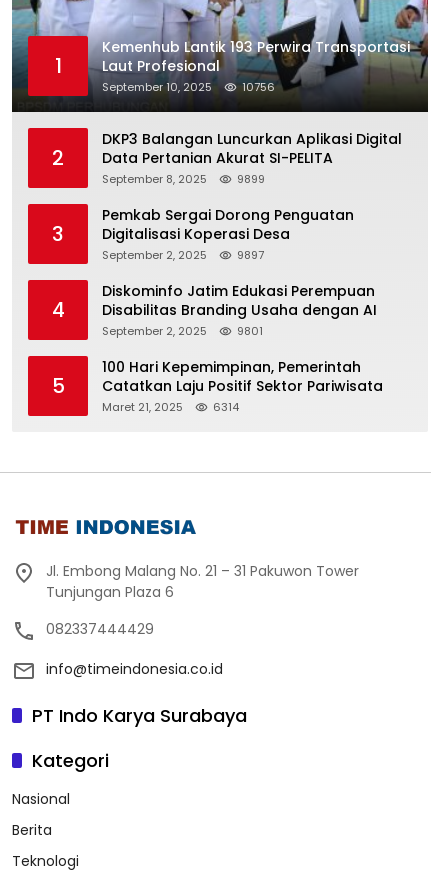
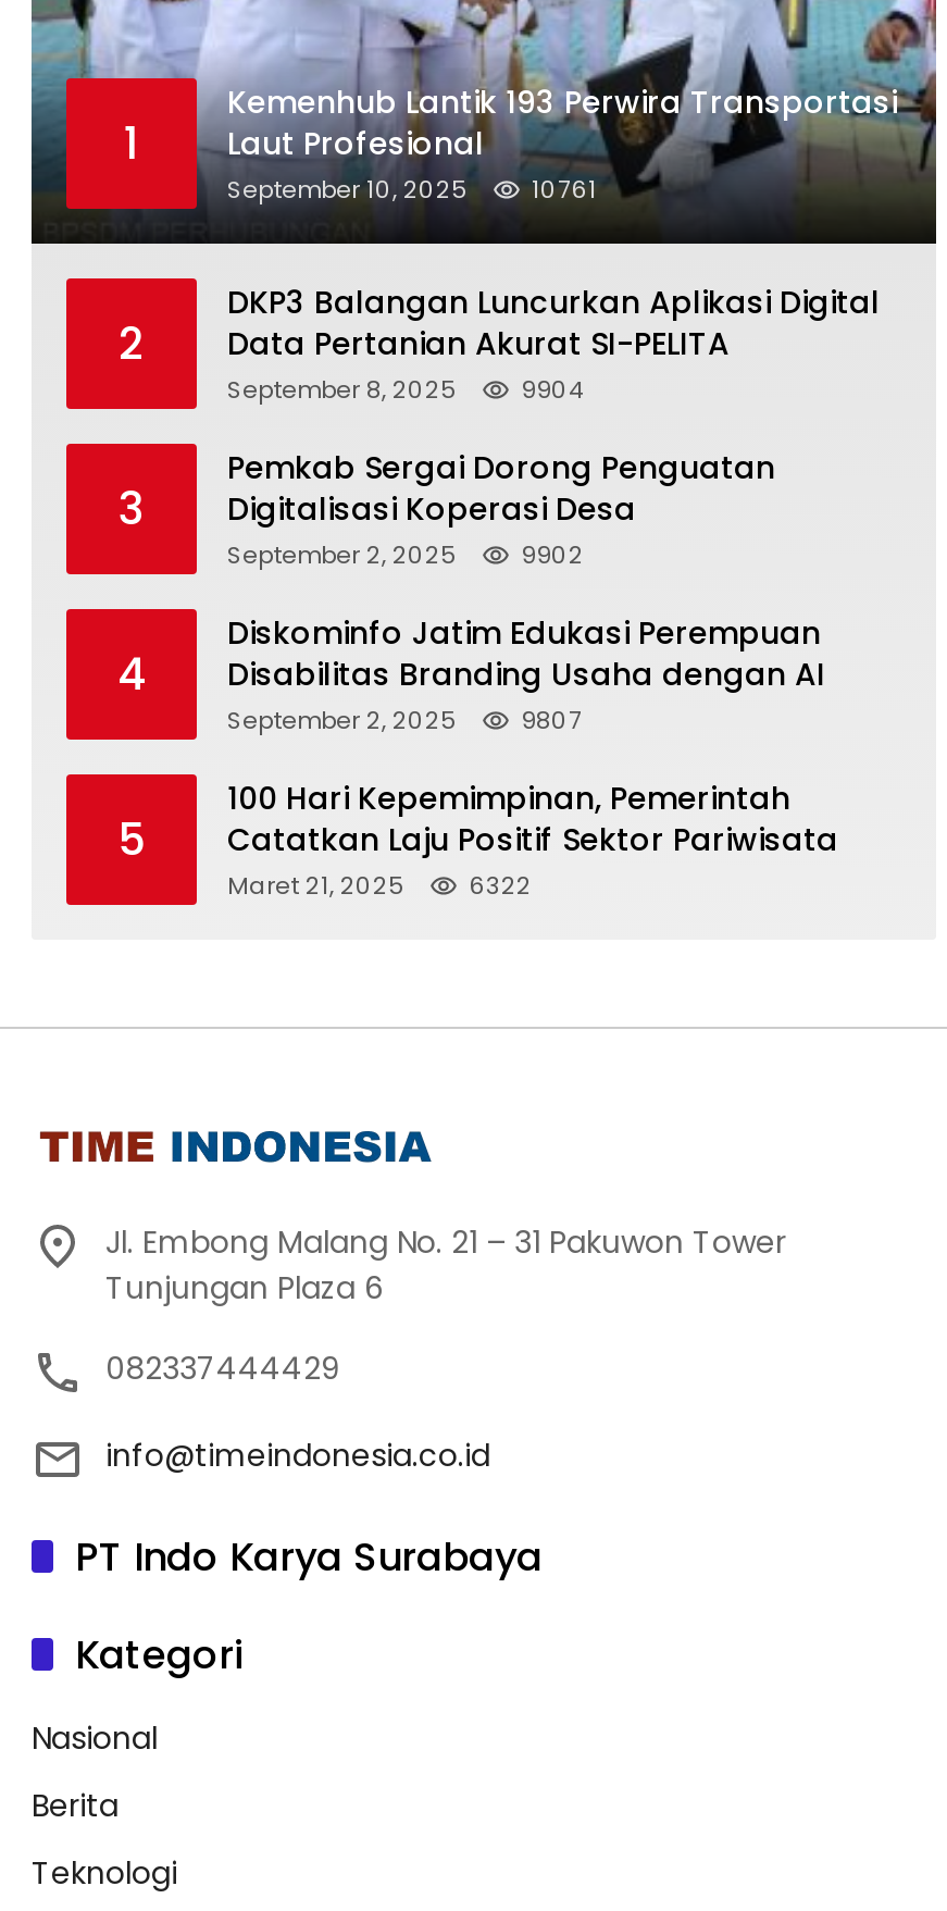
- September 10, 2025 10756
+ September 10, 2025 10761

- September 8, 2025 9899
+ September 8, 2025 9904

- September 2, 2025 9897
+ September 2, 2025 9902

- September 2, 2025 9801
+ September 2, 2025 9807

- Maret 21, 2025 6314
+ Maret 21, 2025 6322
